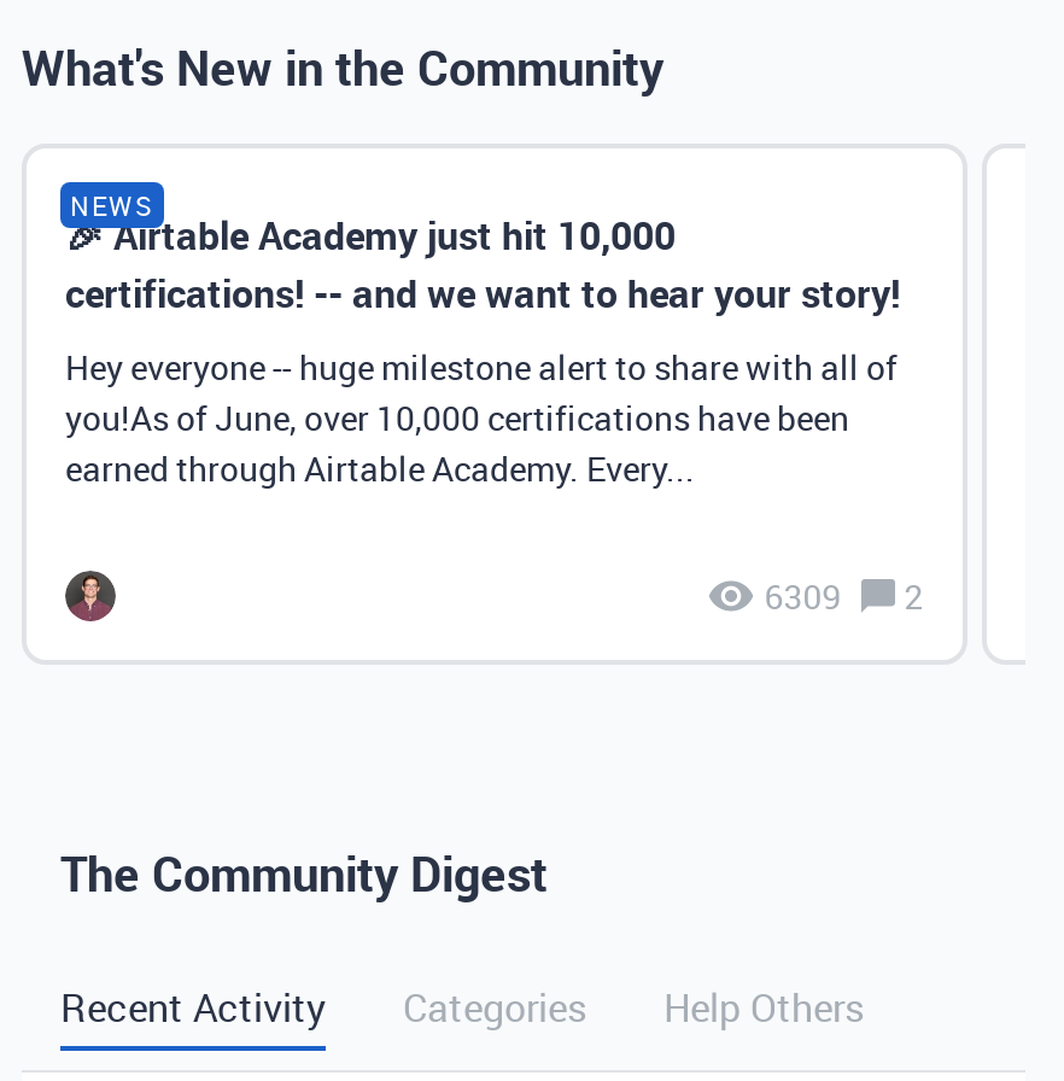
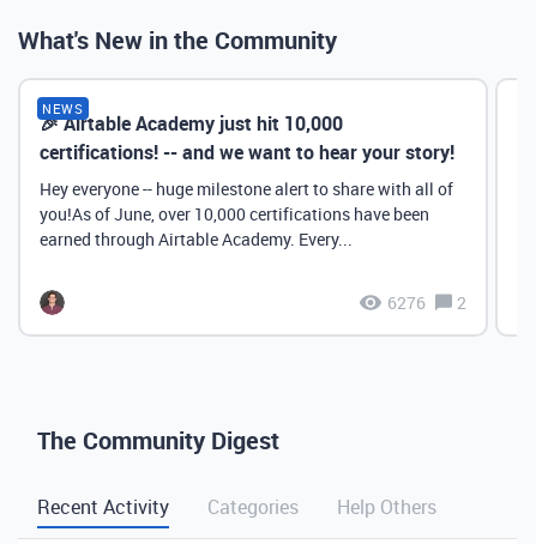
- 6309 2
+ 6276 2
